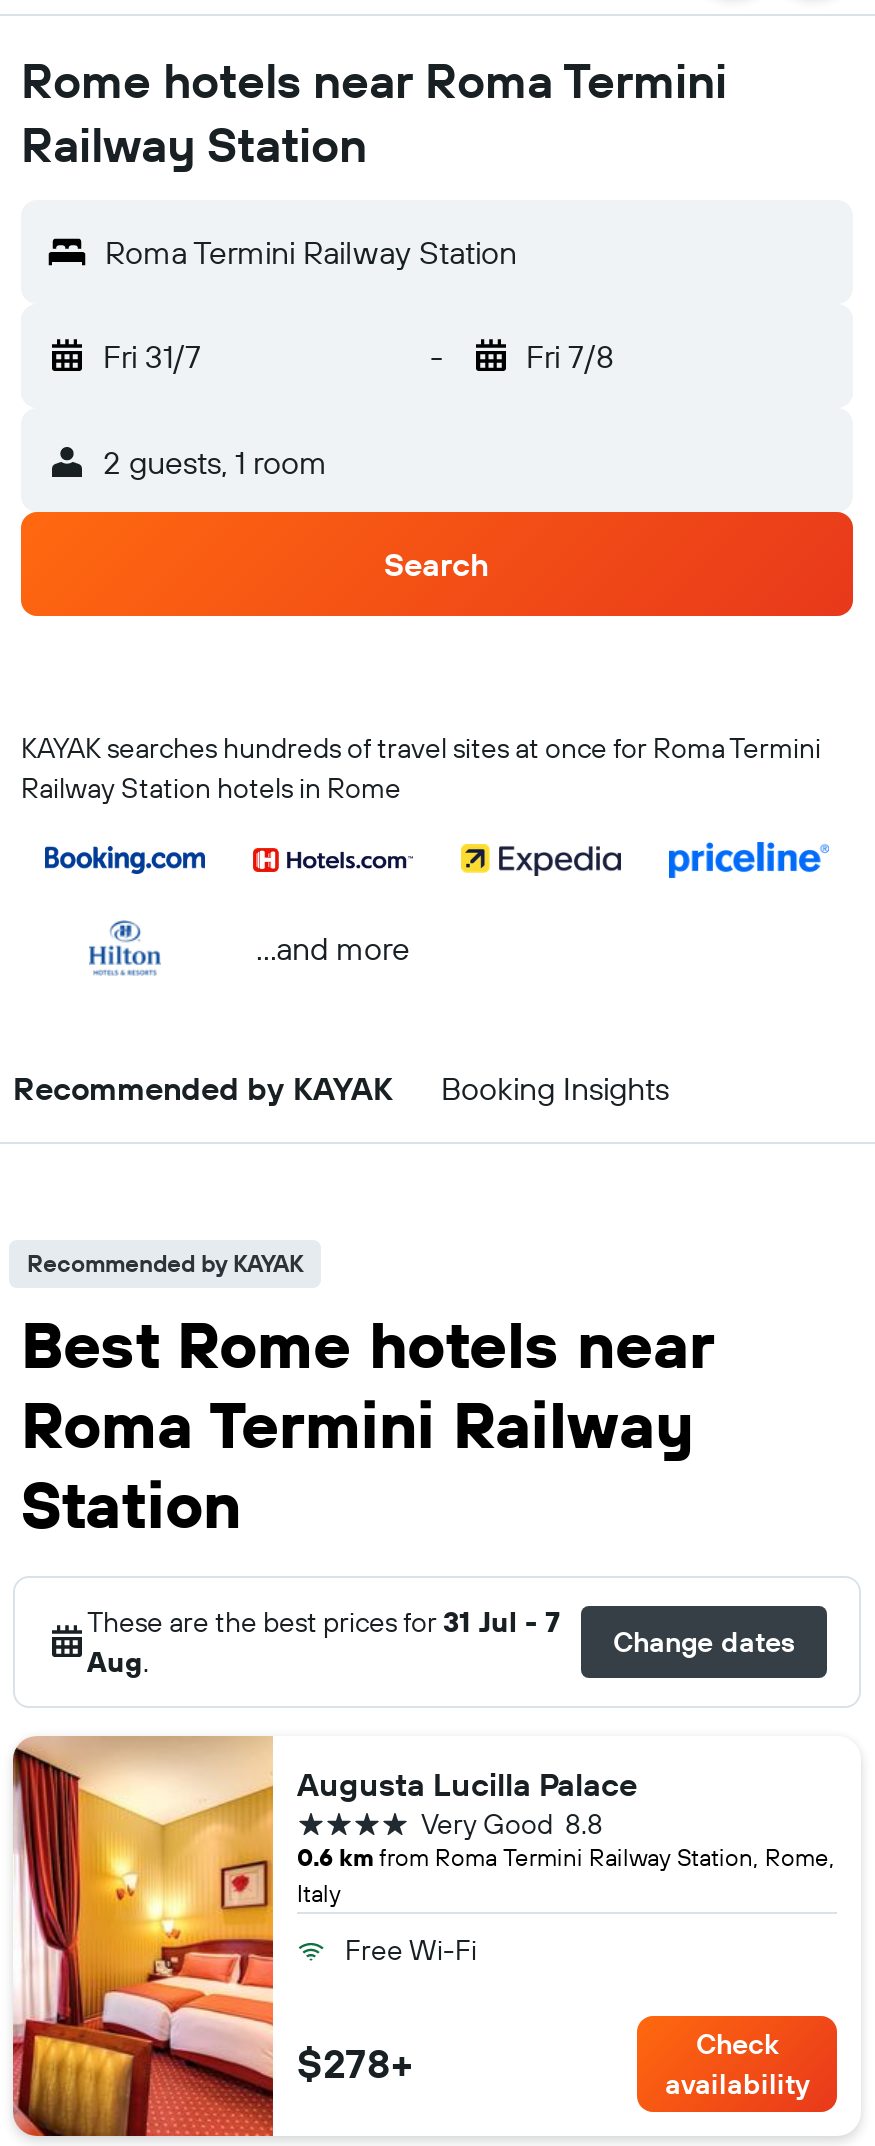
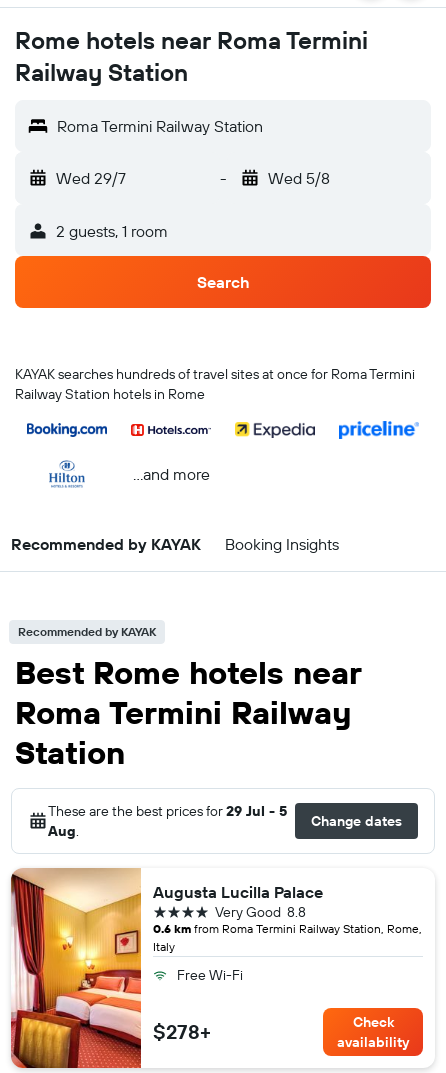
- Fri 31/7
+ Wed 29/7

- Fri 7/8
+ Wed 5/8

- These are the best prices for 31 Jul - 7
+ These are the best prices for 29 Jul - 5
